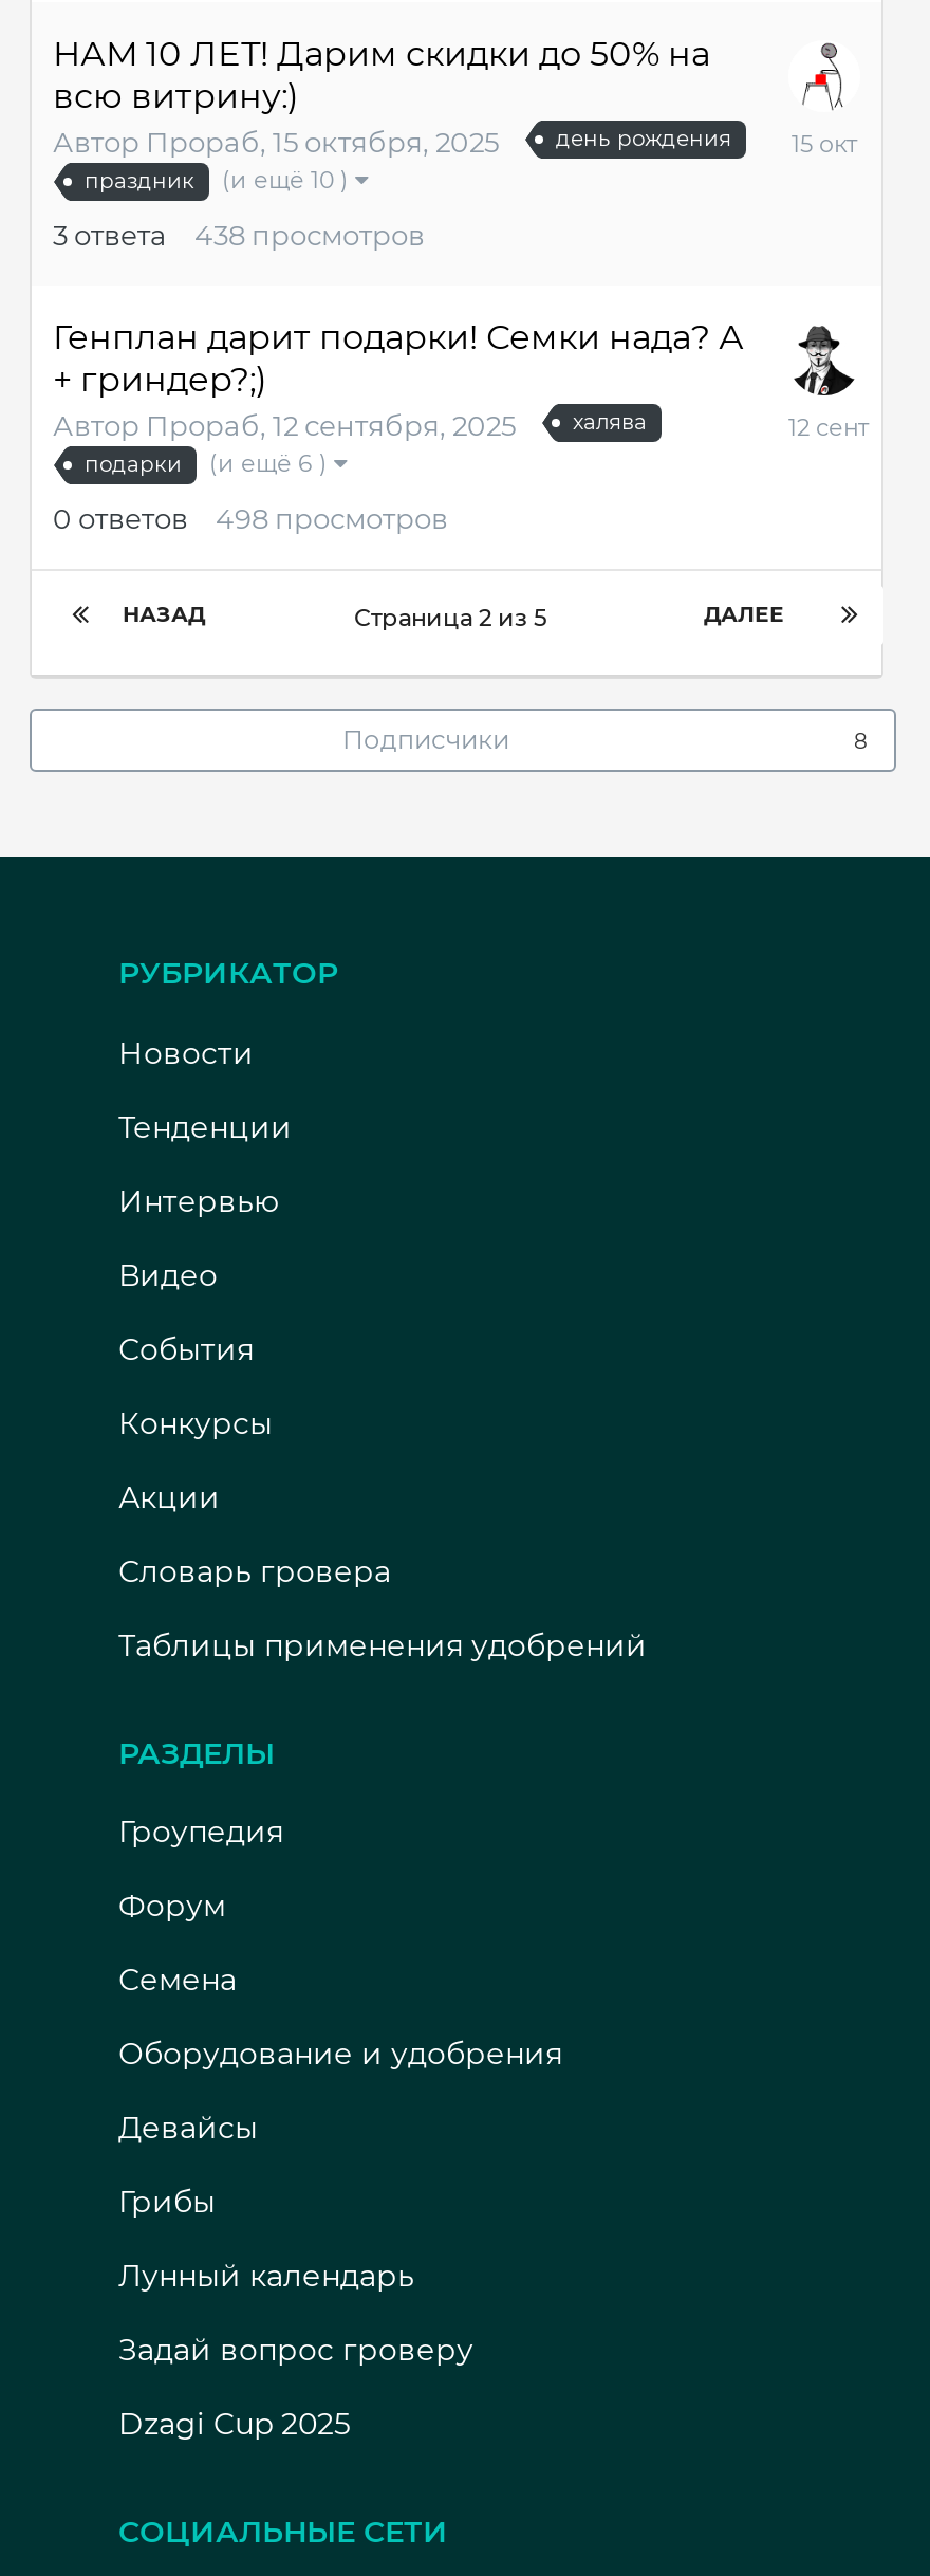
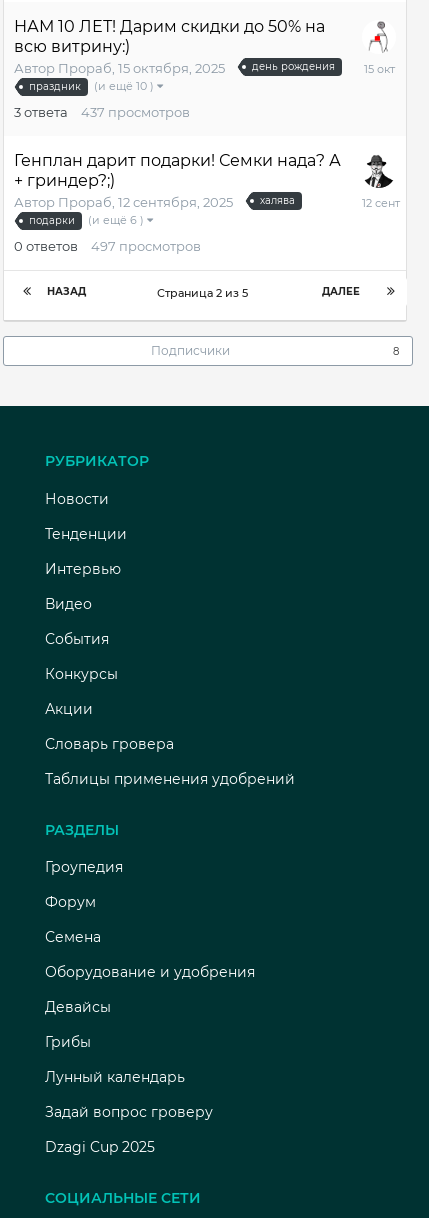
- 3 ответа 438 просмотров
+ 3 ответа 437 просмотров

- 498 просмотров
+ 497 просмотров
